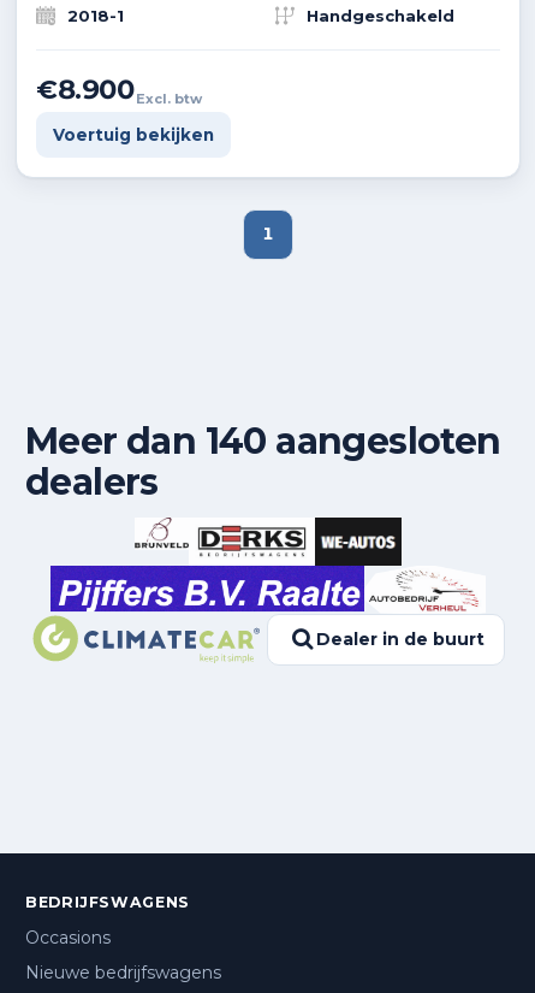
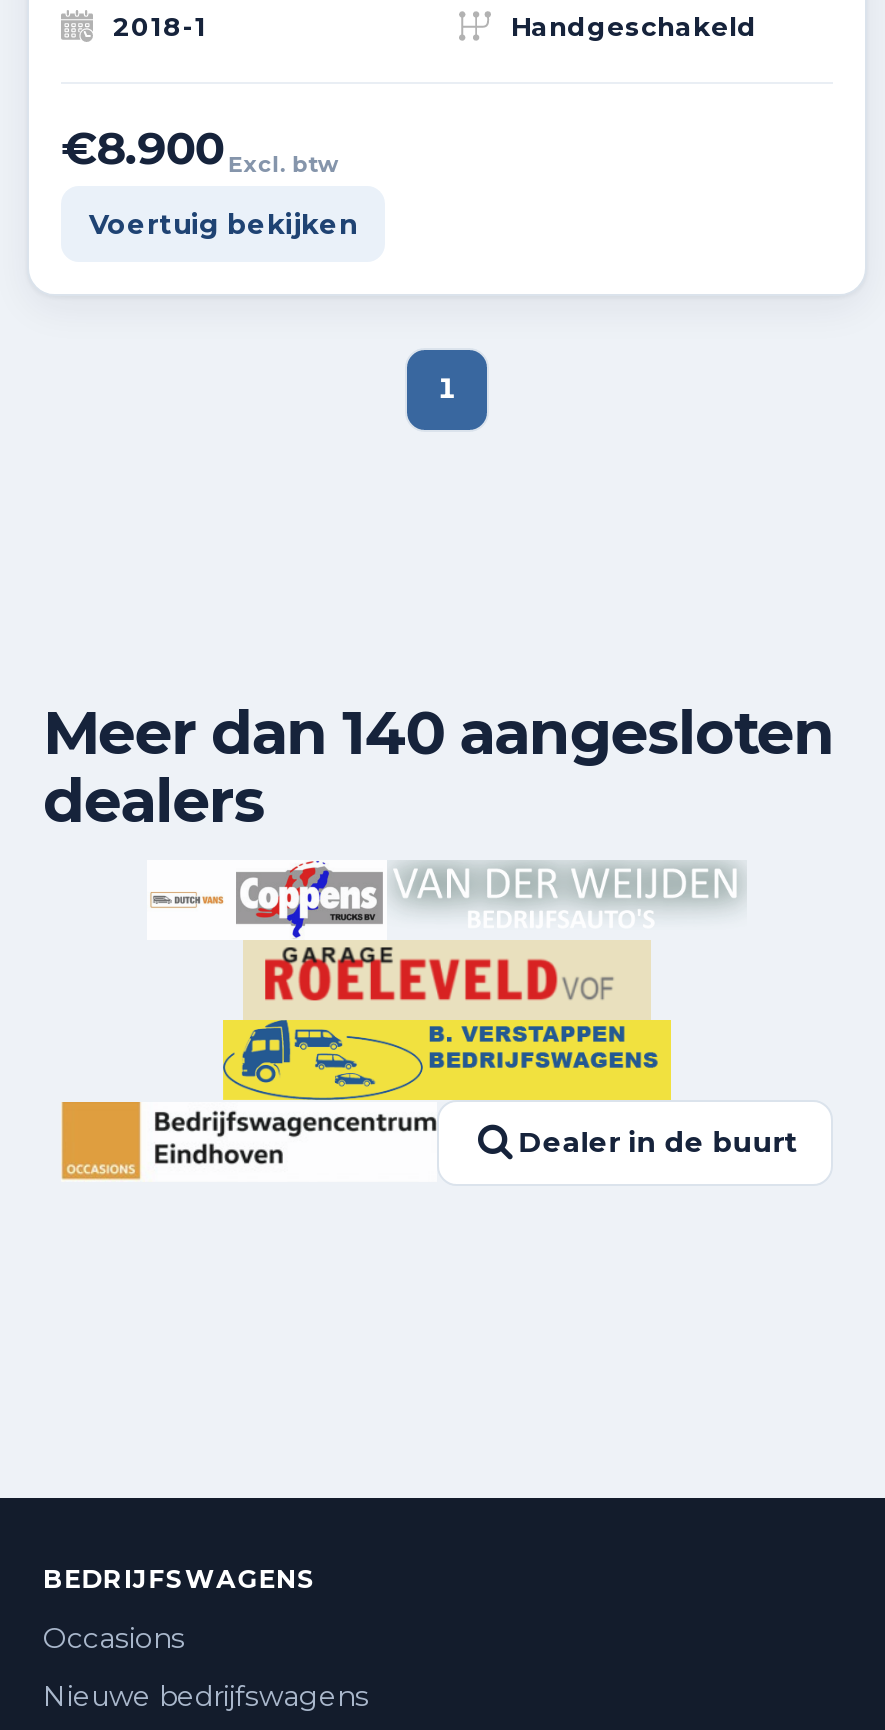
- [image]
+ [image]
